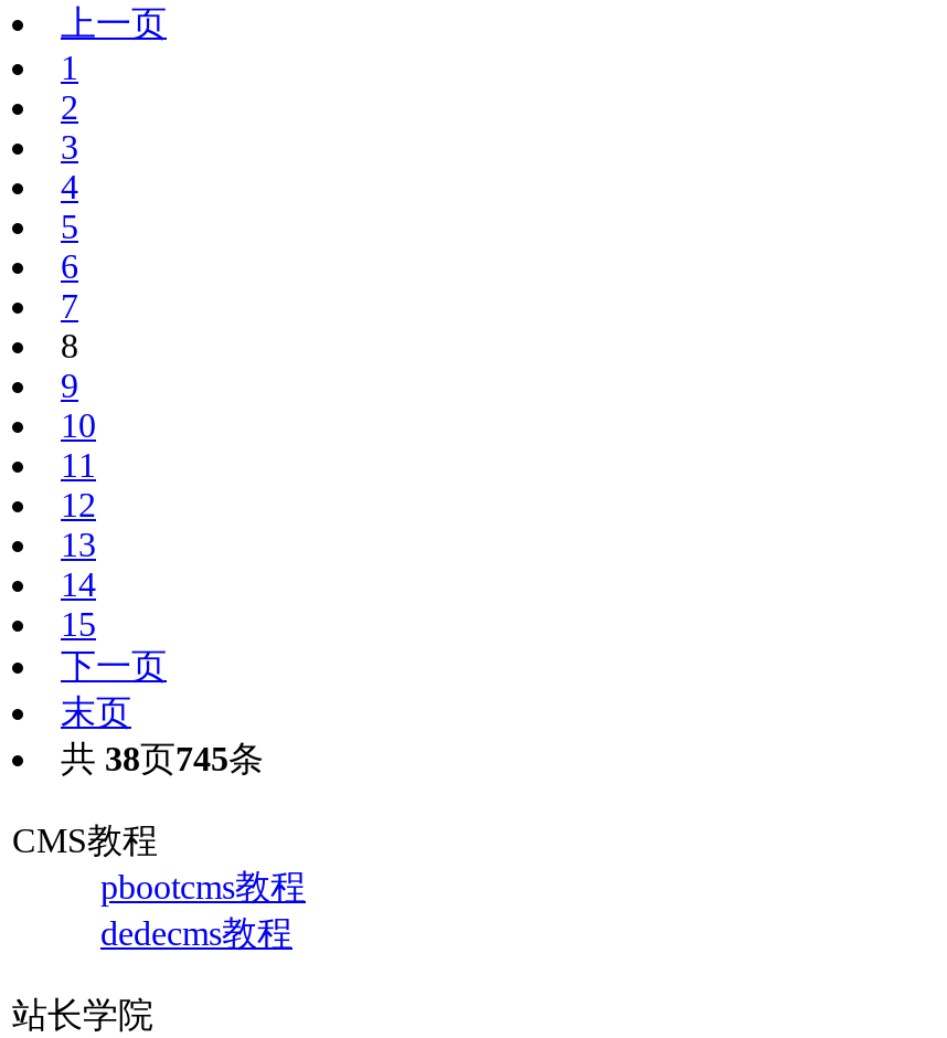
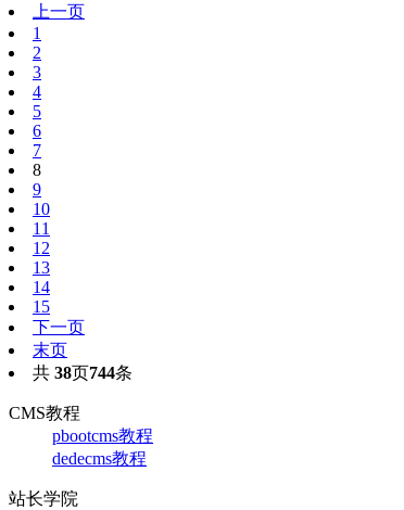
- 共38页745条
+ 共38页744条
